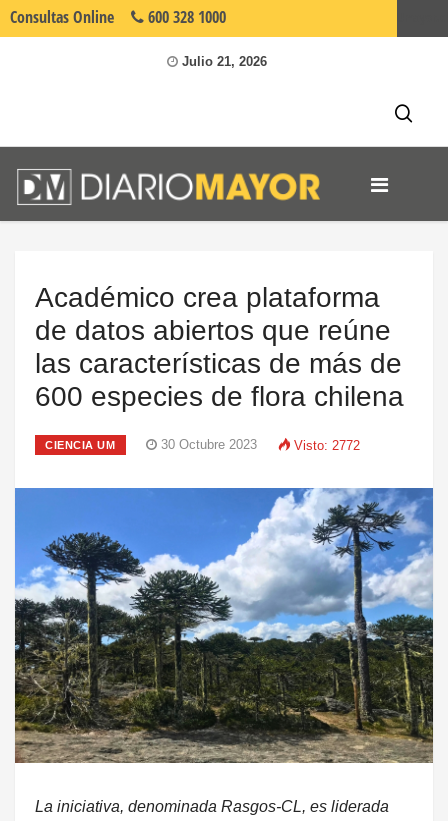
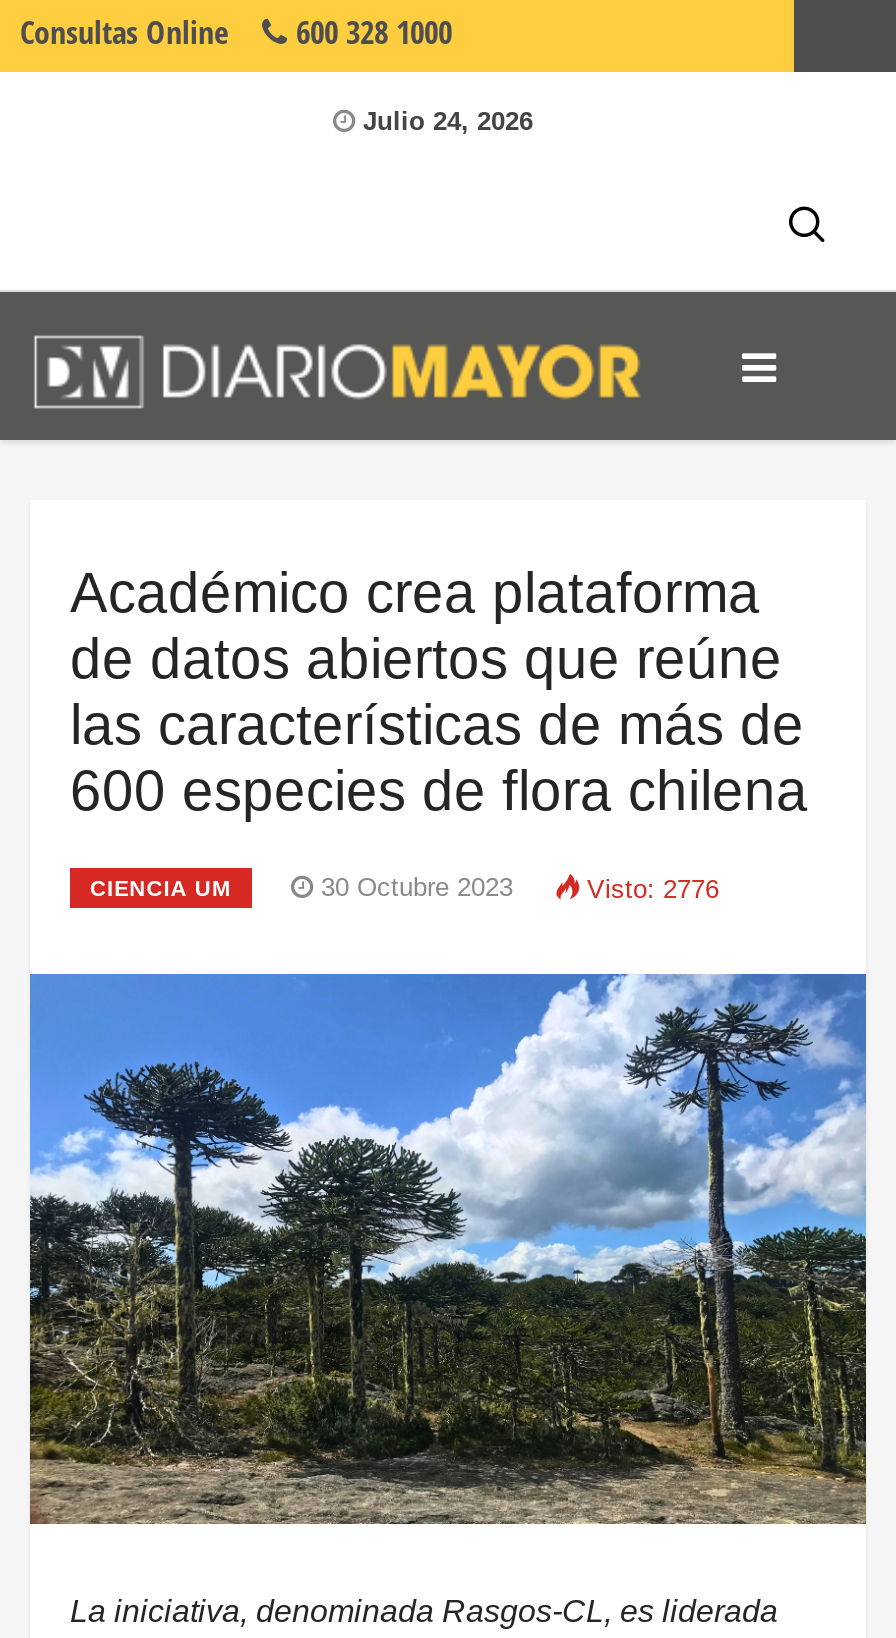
- Julio 21, 2026
+ Julio 24, 2026

- Visto: 2772
+ Visto: 2776
